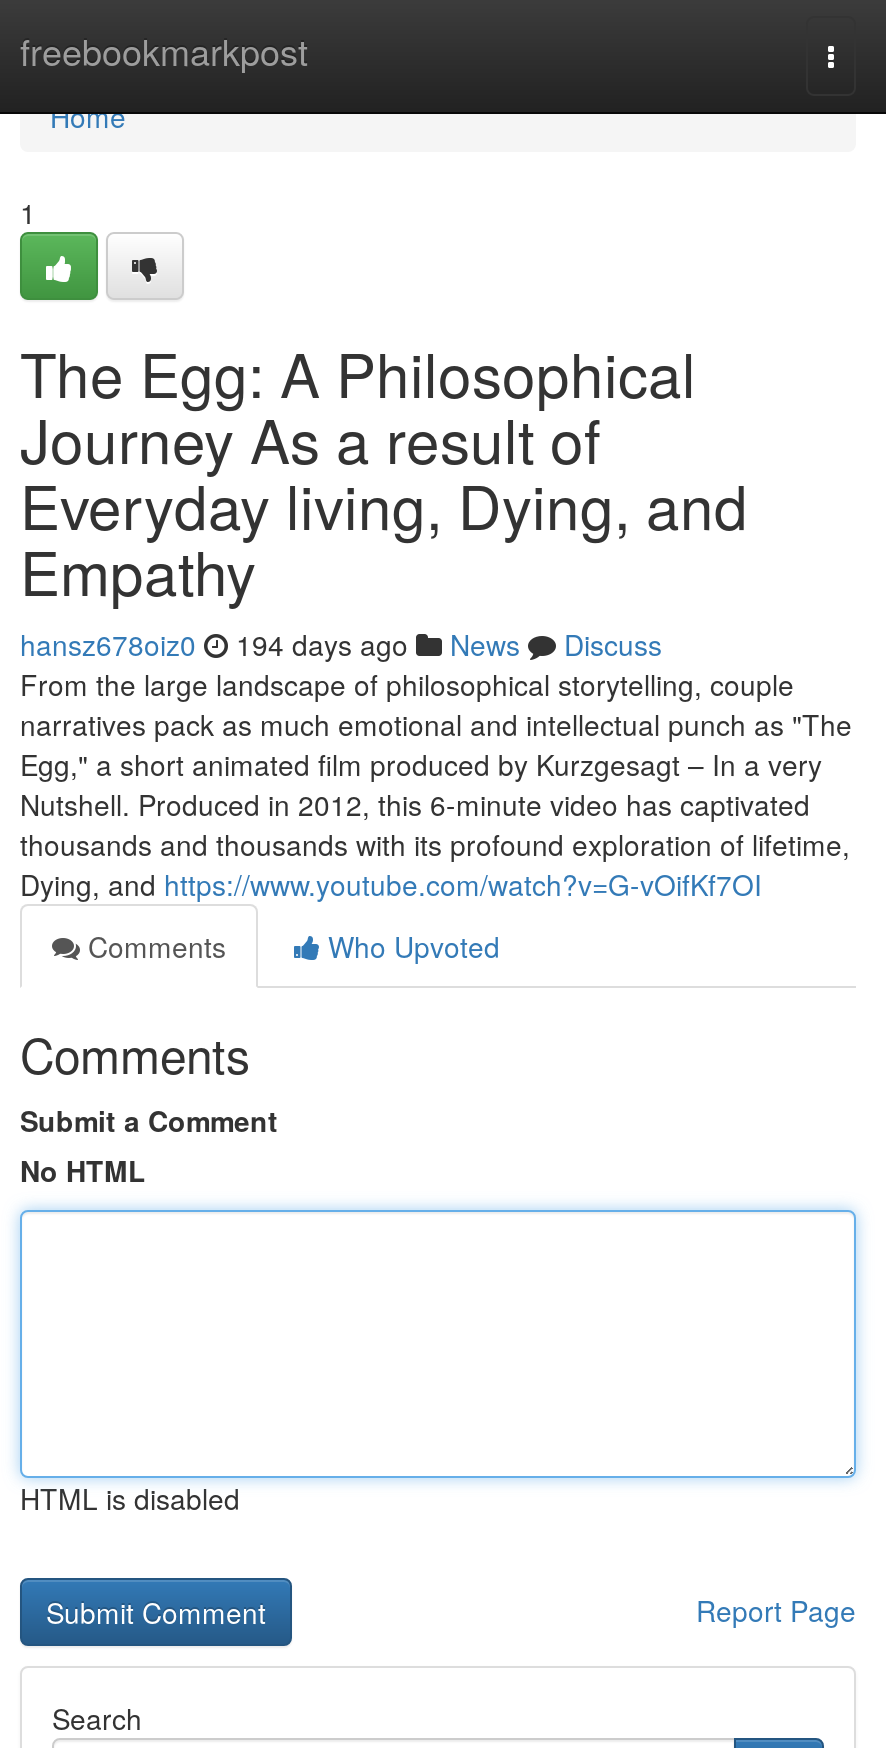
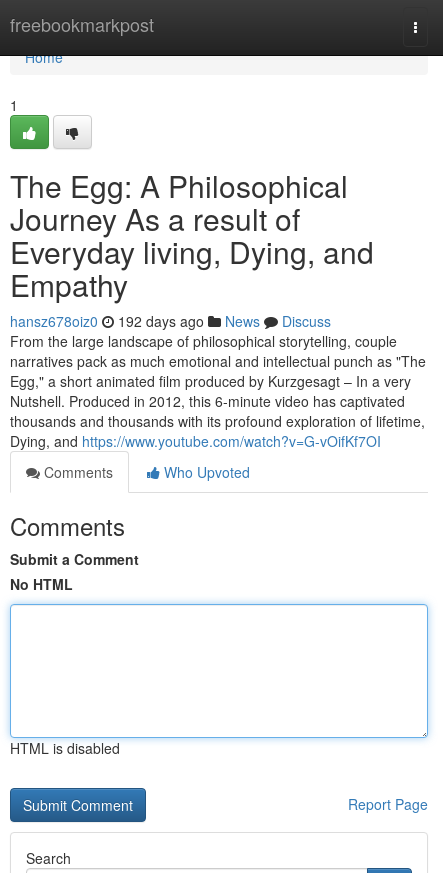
- hansz678oiz0 194 days ago News Discuss
+ hansz678oiz0 192 days ago News Discuss
